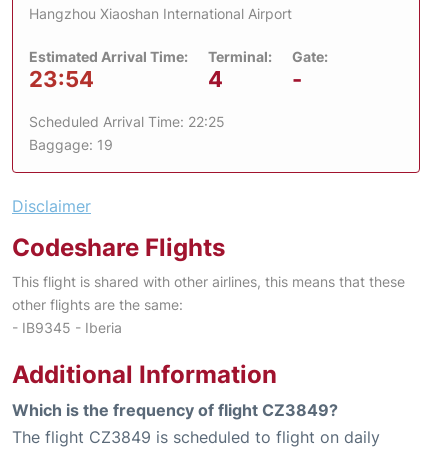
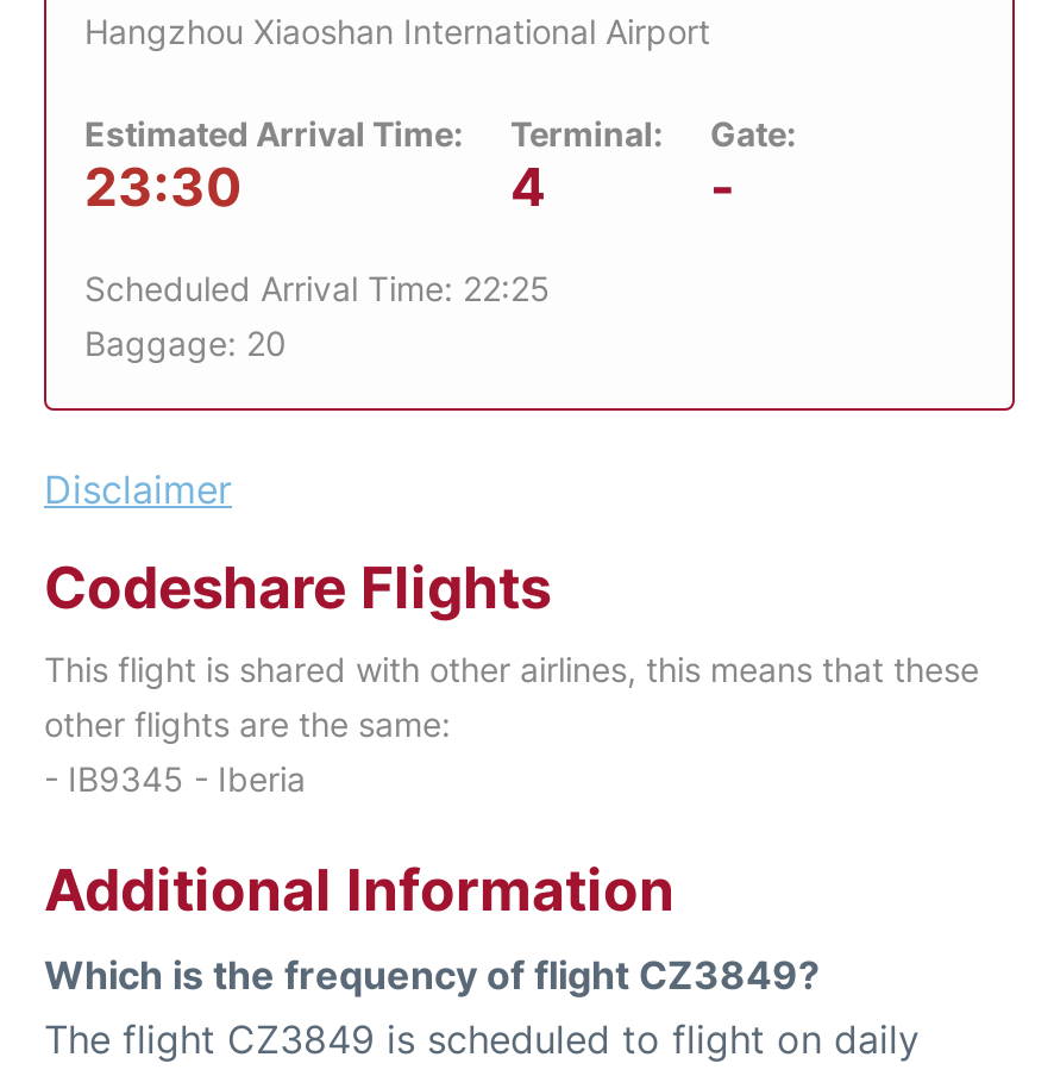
- 23:54
+ 23:30

- Baggage: 19
+ Baggage: 20
